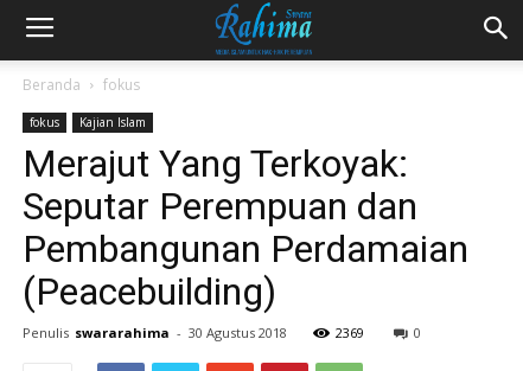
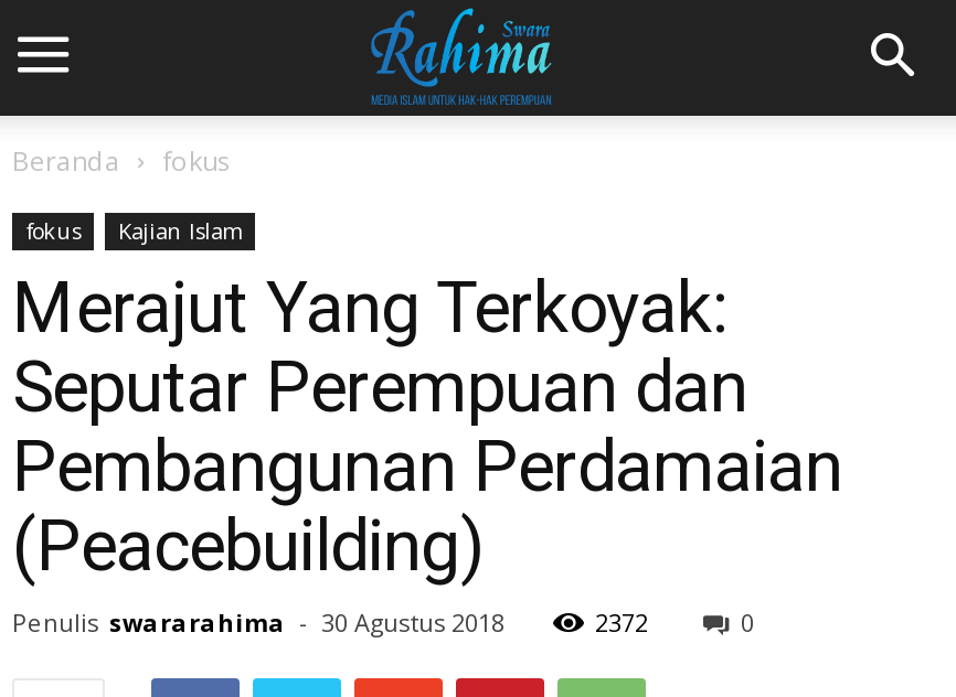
- 2369
+ 2372
